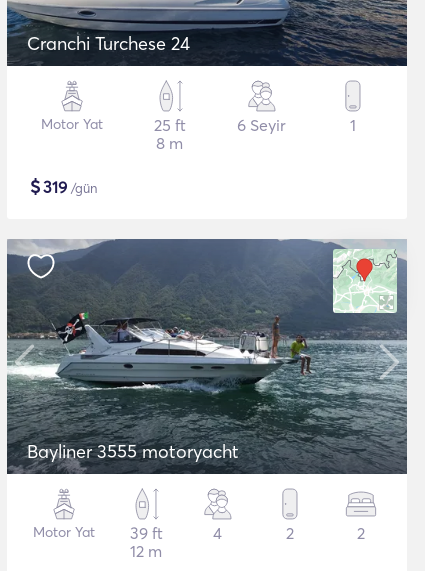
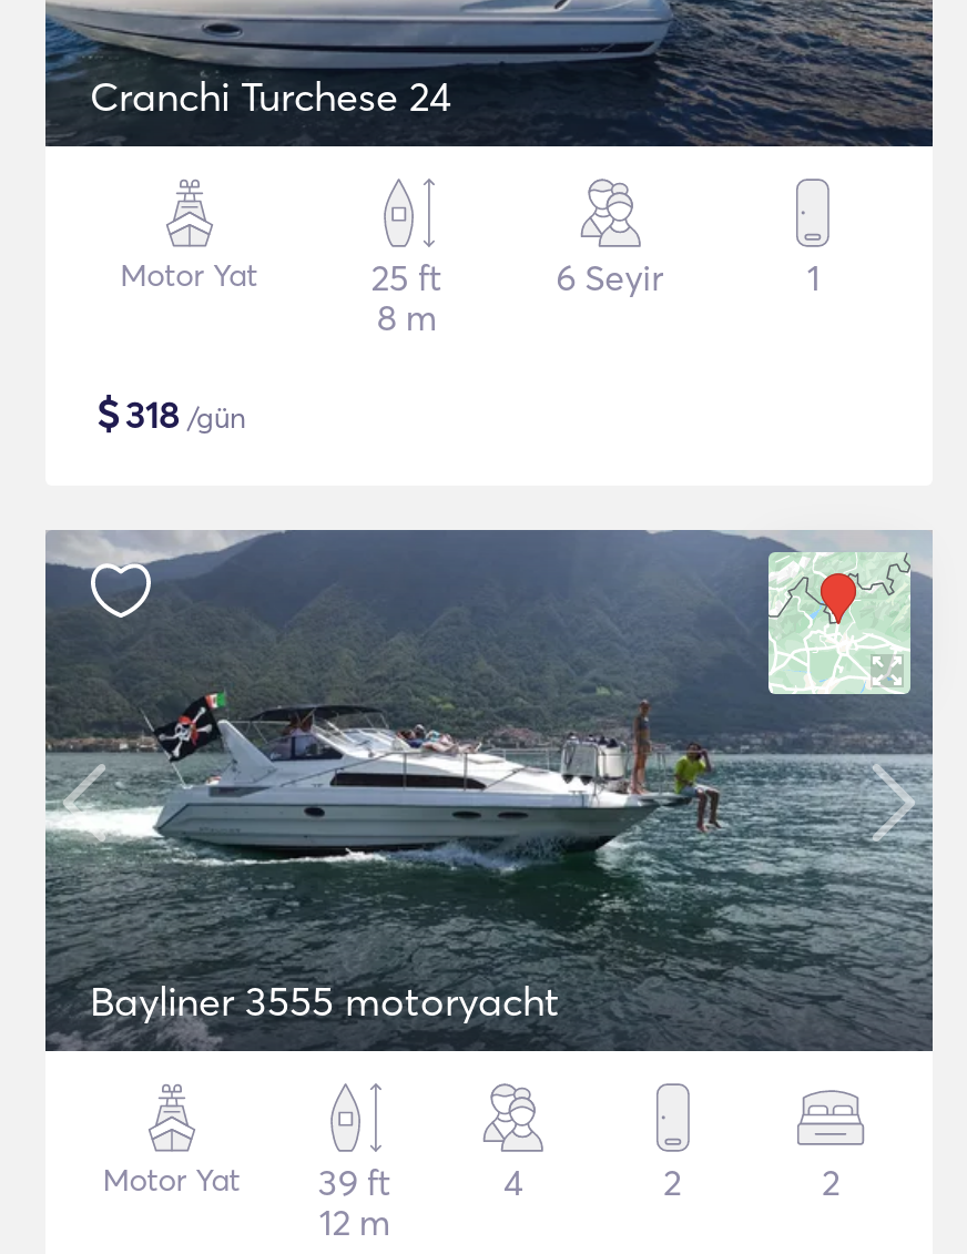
- $319 /gün
+ $318 /gün
